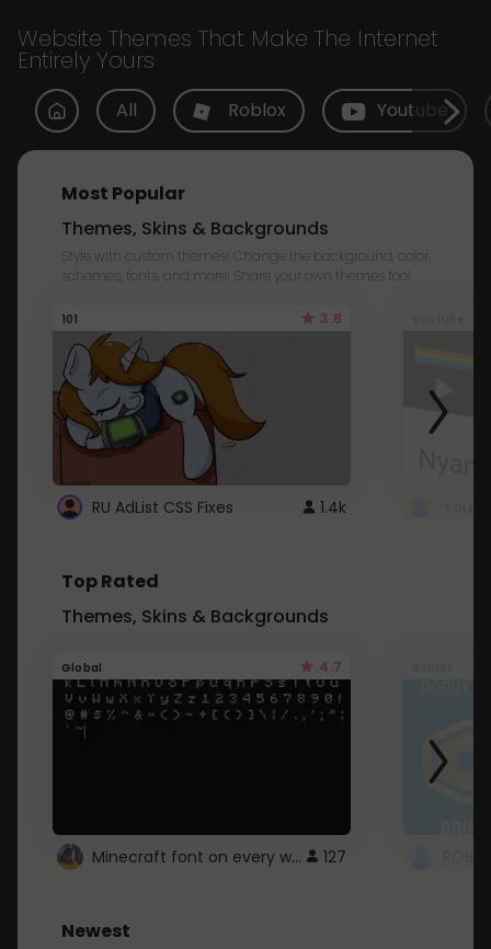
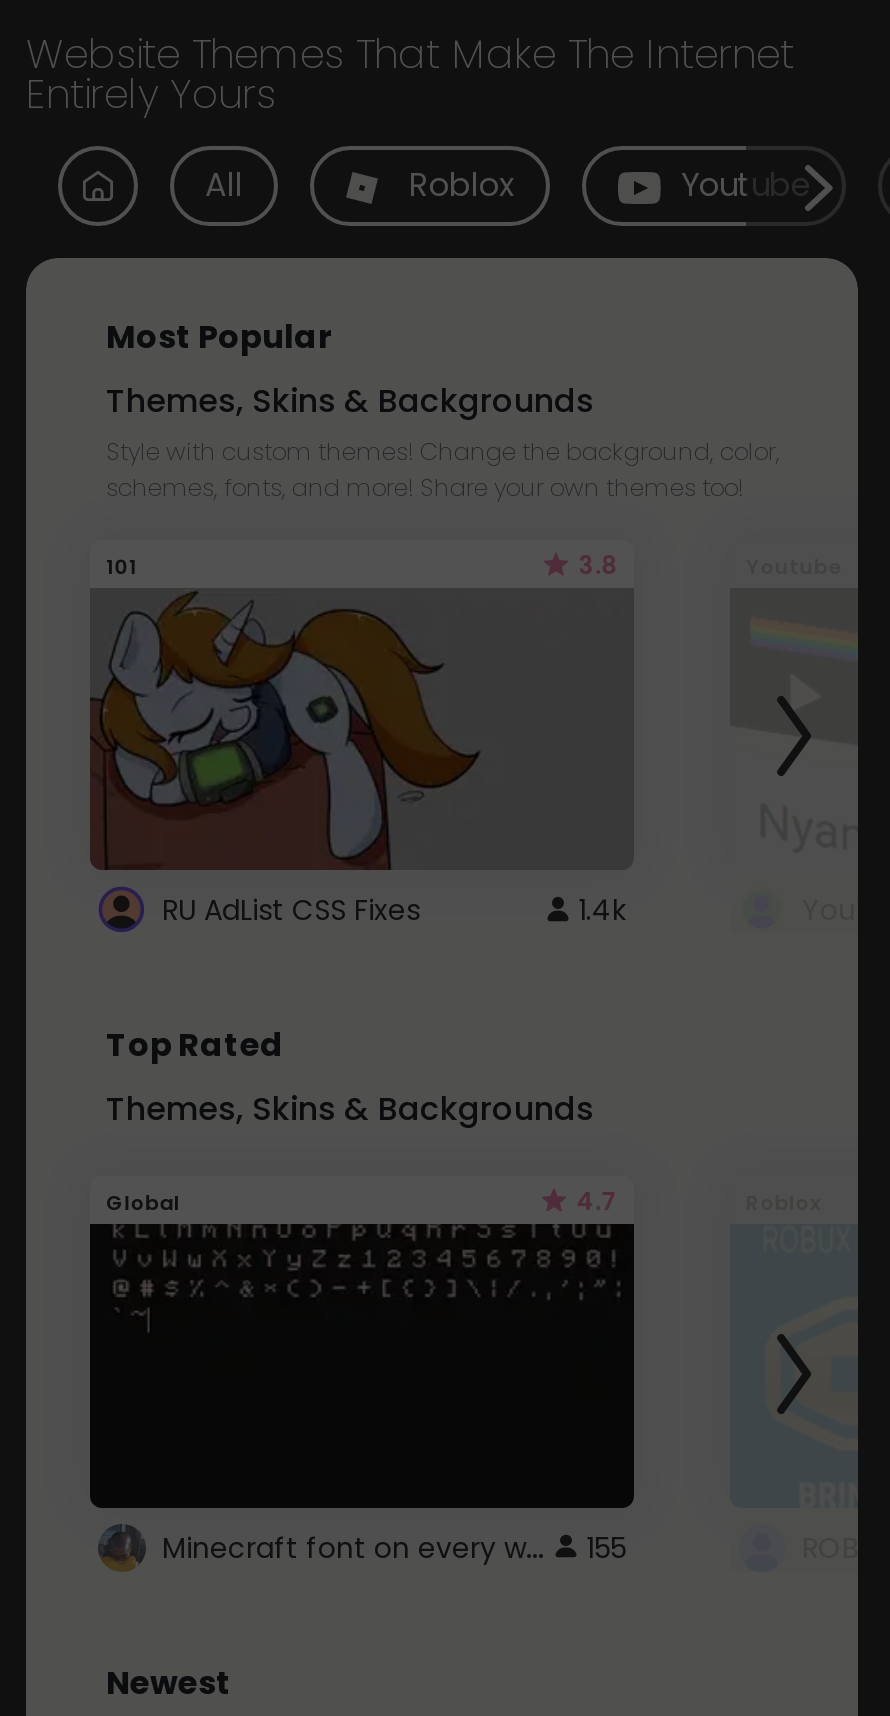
- 127
+ 155
